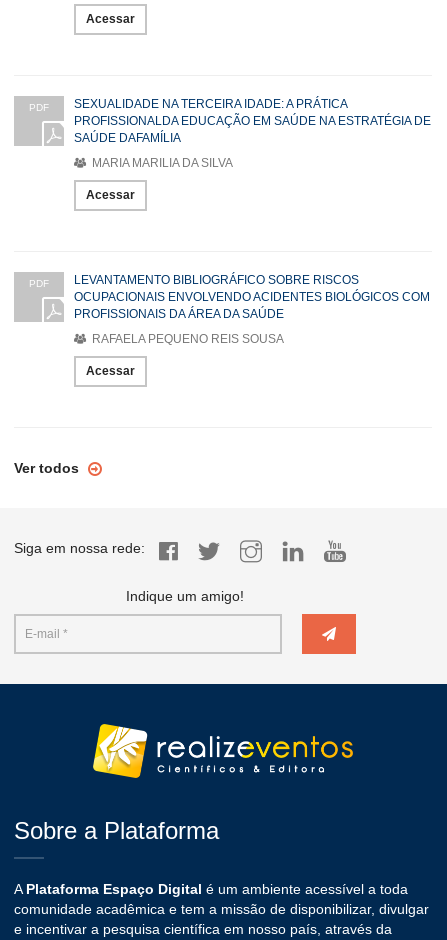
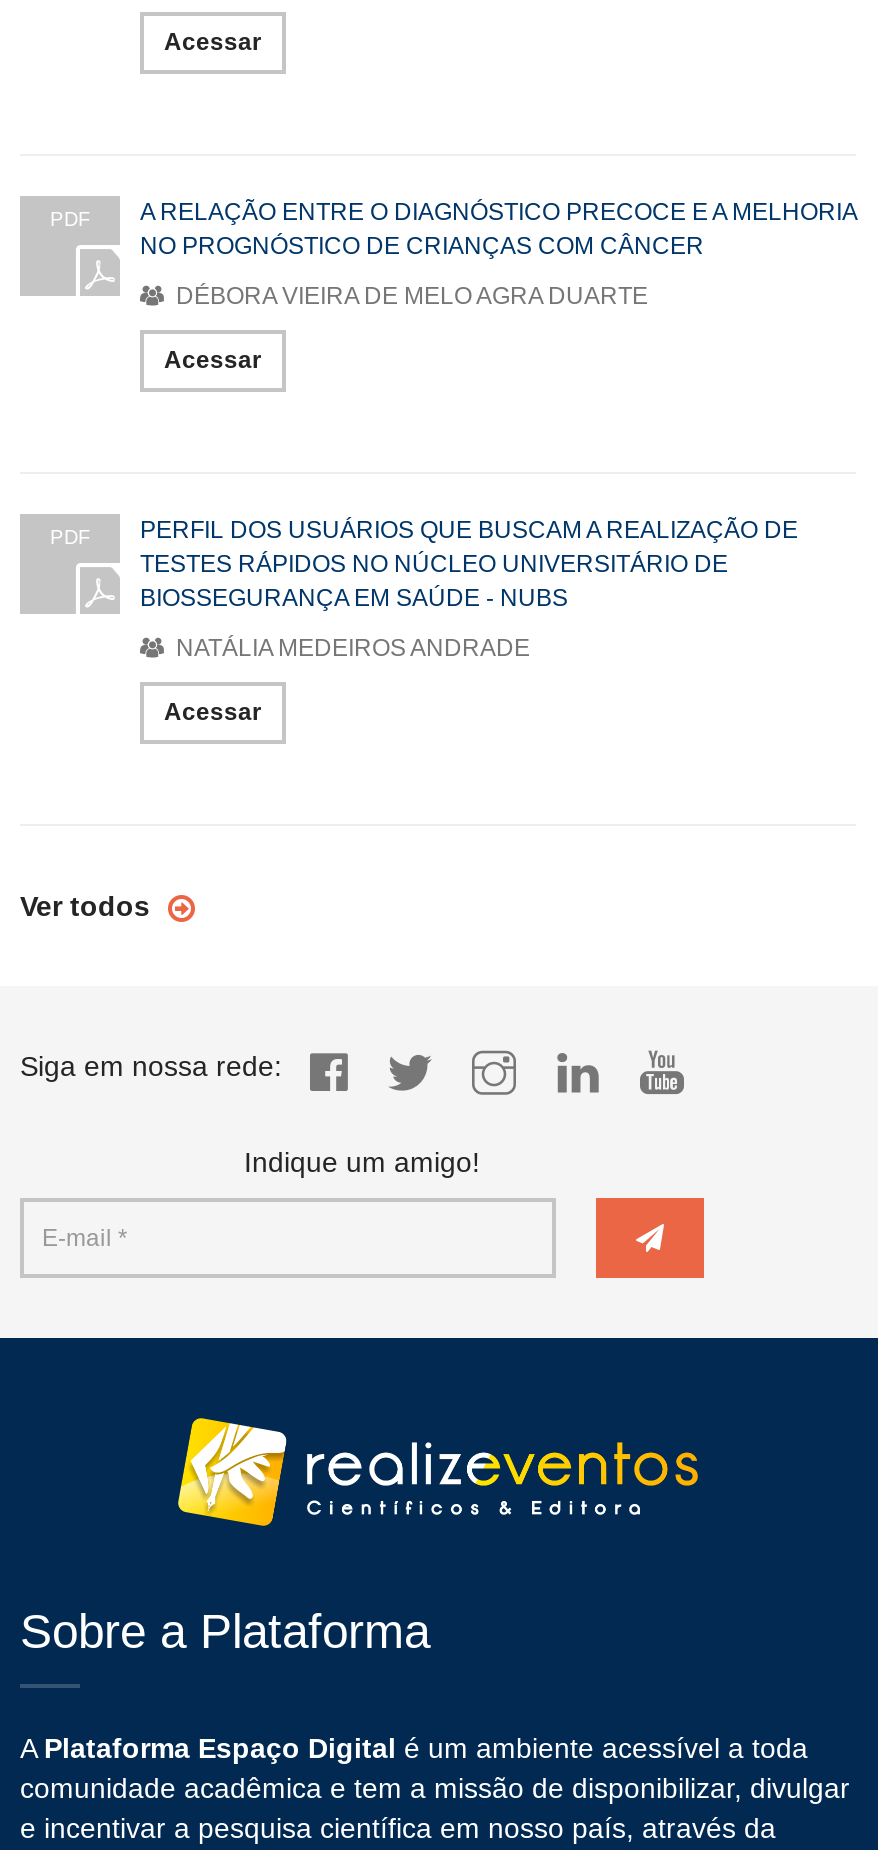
- SEXUALIDADE NA TERCEIRA IDADE: A PRÁTICA
- PROFISSIONALDA EDUCAÇÃO EM SAÚDE NA ESTRATÉGIA DE
- SAÚDE DAFAMÍLIA
+ A RELAÇÃO ENTRE O DIAGNÓSTICO PRECOCE E A MELHORIA
+ NO PROGNÓSTICO DE CRIANÇAS COM CÂNCER

- MARIA MARILIA DA SILVA
+ DÉBORA VIEIRA DE MELO AGRA DUARTE

- LEVANTAMENTO BIBLIOGRÁFICO SOBRE RISCOS
- OCUPACIONAIS ENVOLVENDO ACIDENTES BIOLÓGICOS COM
- PROFISSIONAIS DA ÁREA DA SAÚDE
+ PERFIL DOS USUÁRIOS QUE BUSCAM A REALIZAÇÃO DE
+ TESTES RÁPIDOS NO NÚCLEO UNIVERSITÁRIO DE
+ BIOSSEGURANÇA EM SAÚDE - NUBS

- RAFAELA PEQUENO REIS SOUSA
+ NATÁLIA MEDEIROS ANDRADE
